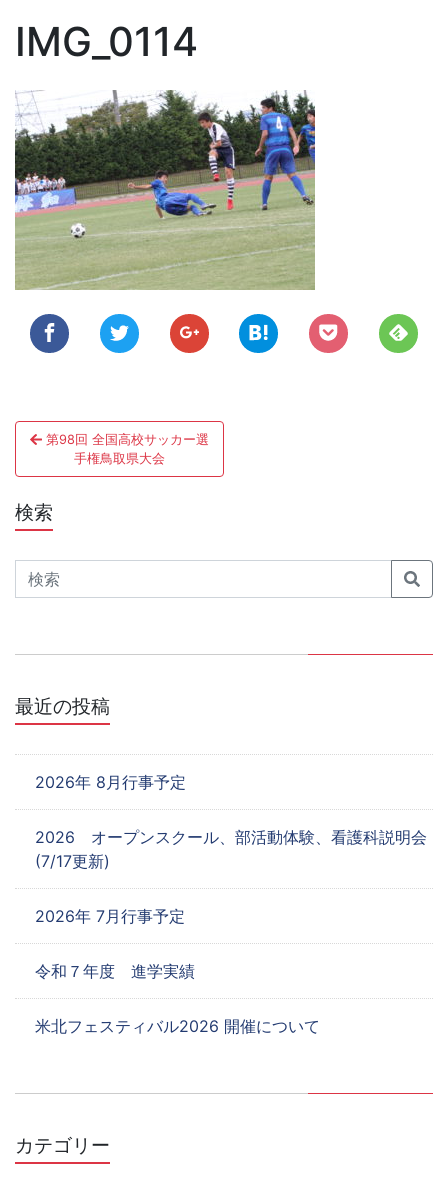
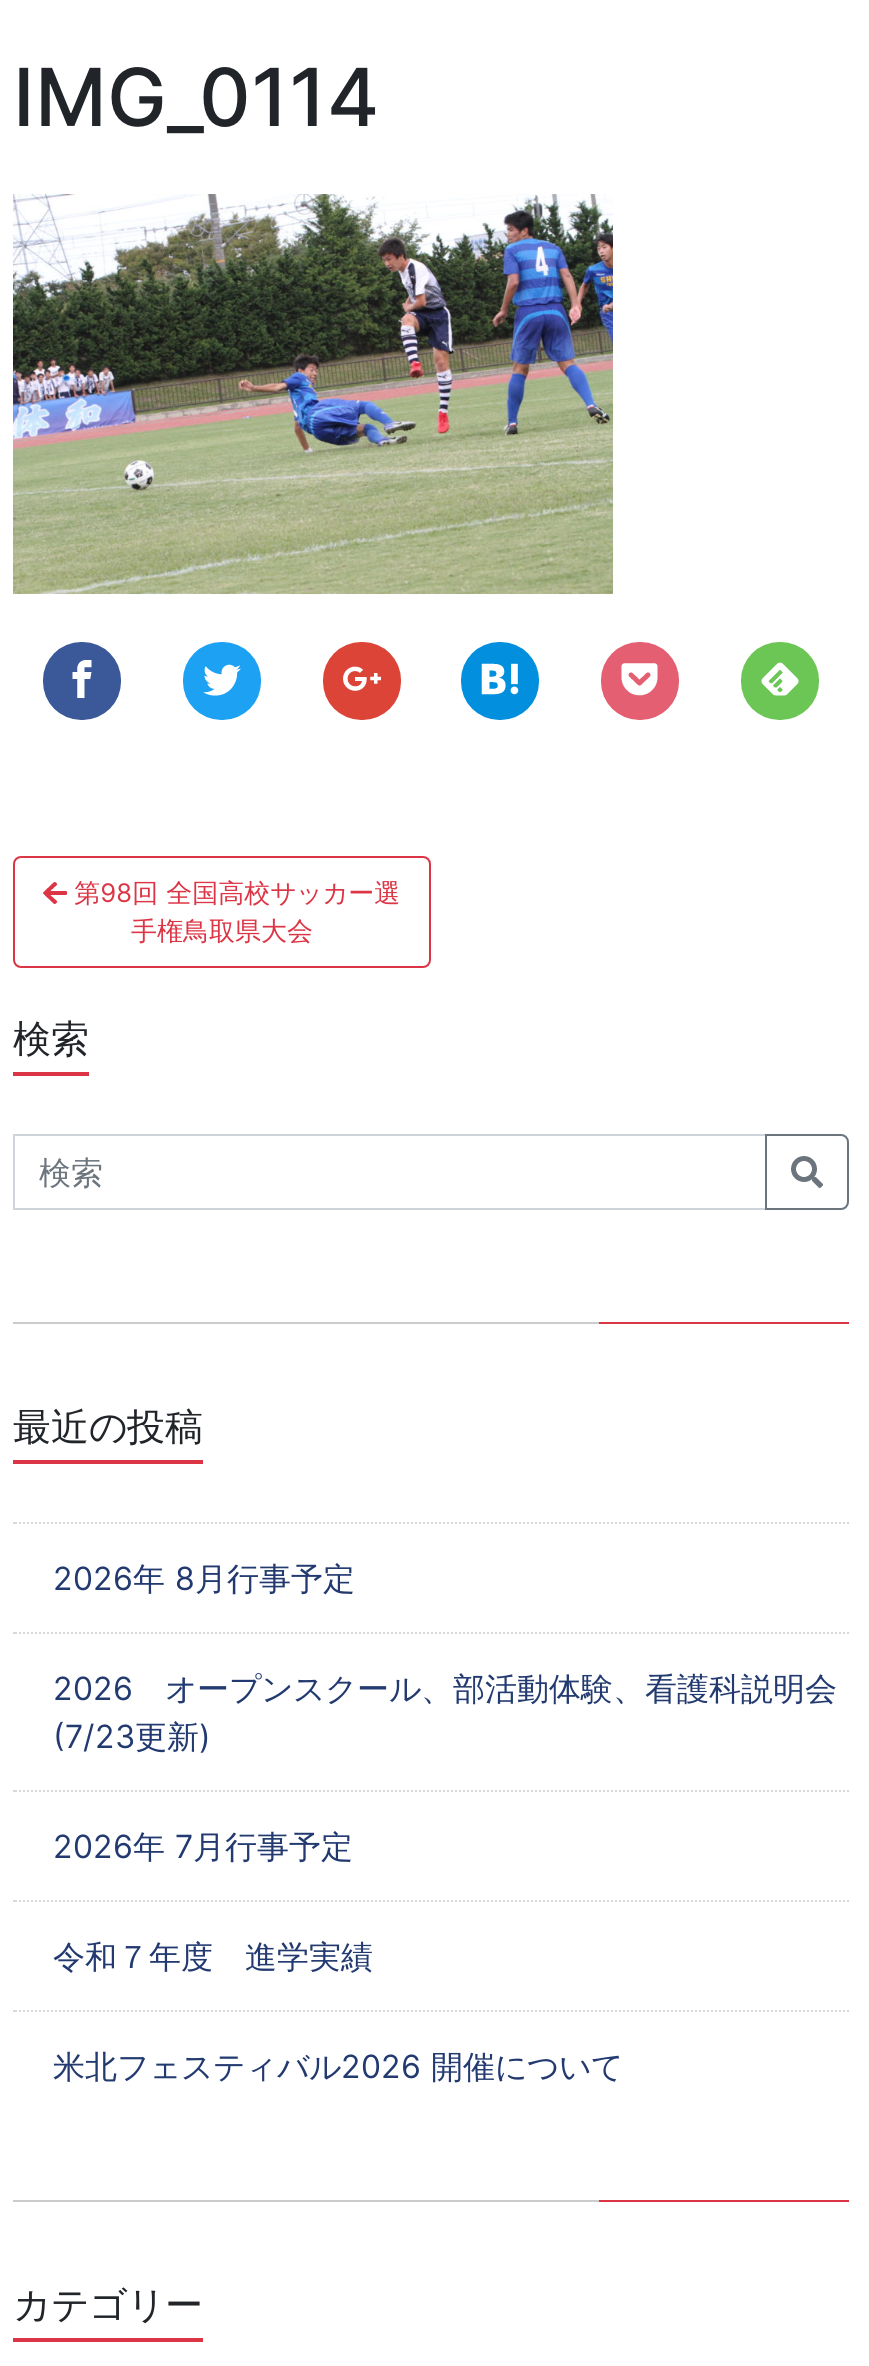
- (7/17更新)
+ (7/23更新)
